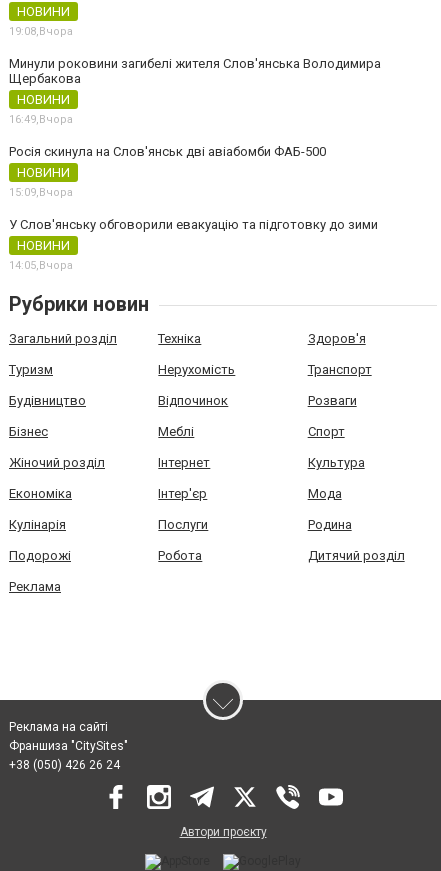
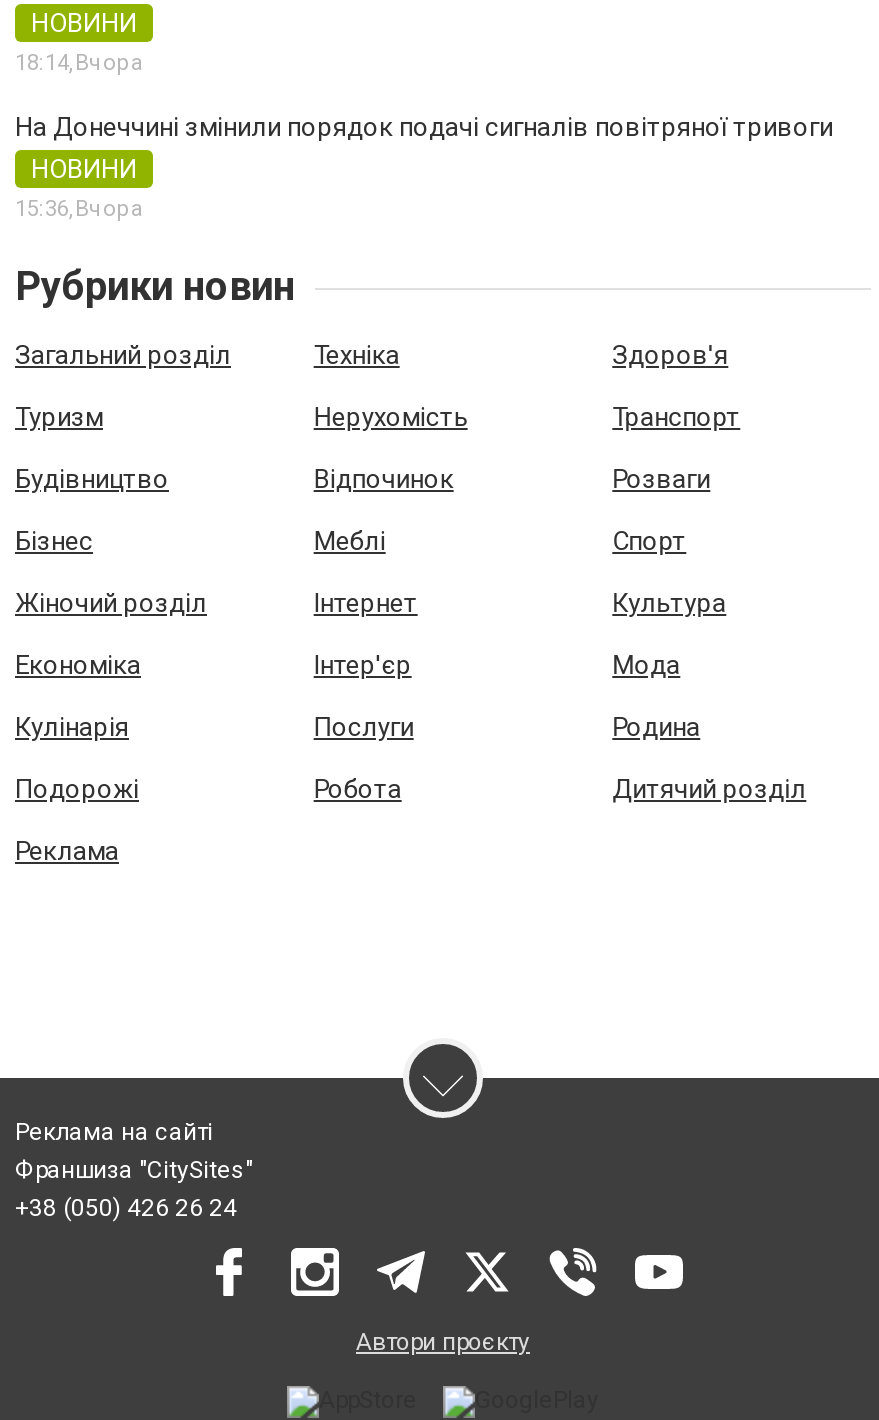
- 19:08, Вчора
+ 18:14, Вчора

- Минули роковини загибелі жителя Слов'янська Володимира
- Щербакова
+ На Донеччині змінили порядок подачі сигналів повітряної тривоги

- 16:49,Вчора
- Росія скинула на Слов'янськ дві авіабомби ФАБ-500
- НОВИНИ
- 15:09,Вчора
- У Слов'янську обговорили евакуацію та підготовку до зими
- НОВИНИ
- 14:05,Вчора
+ 15:36, Вчора
